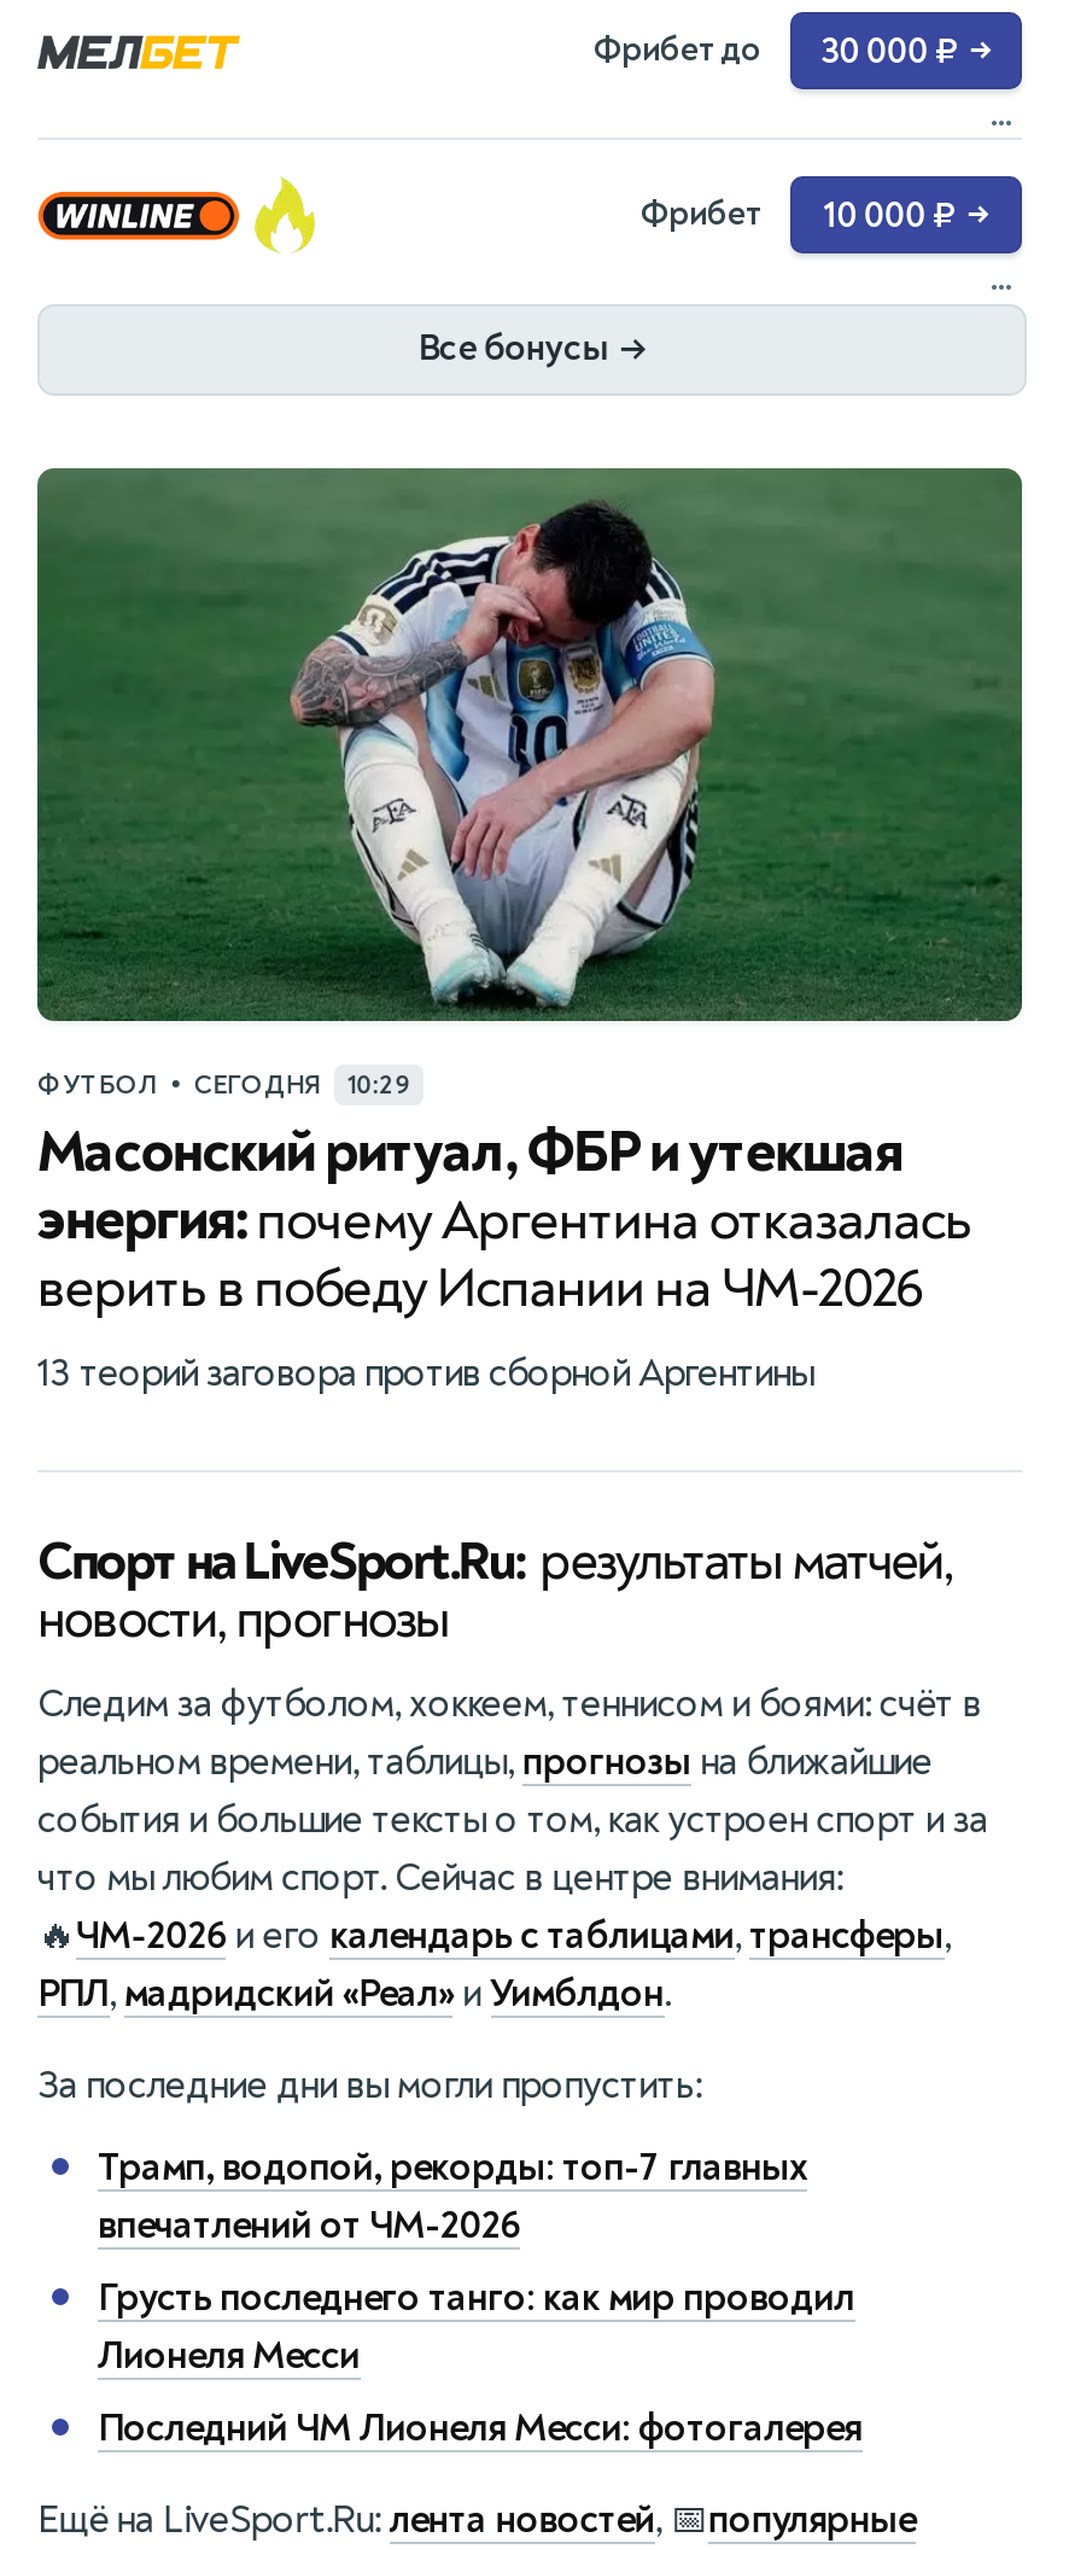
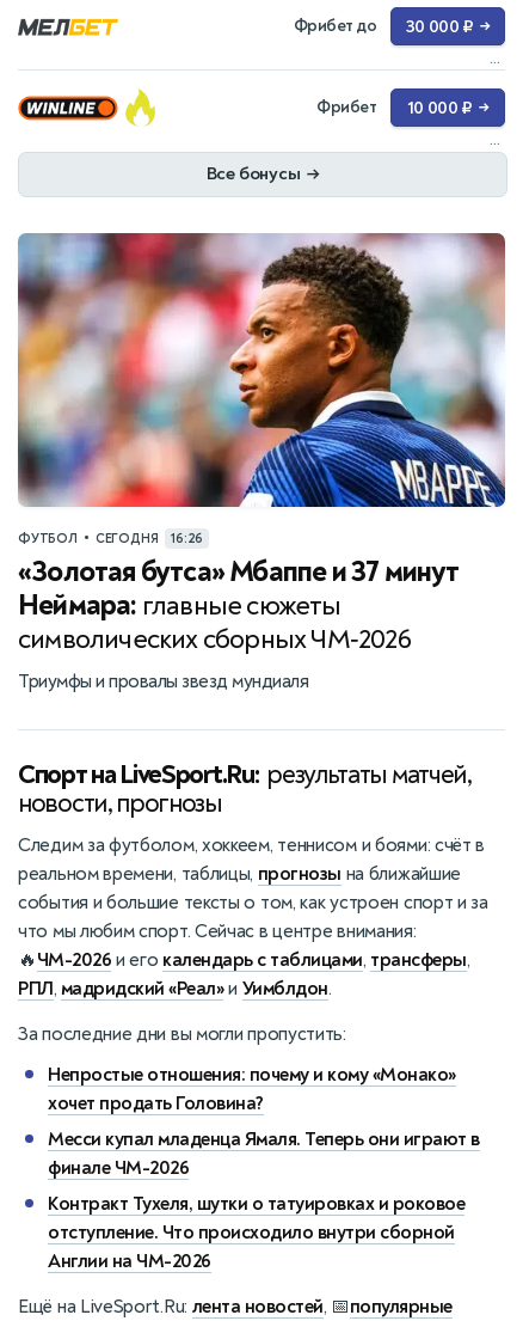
- [image]
- 10:29
- Масонский ритуал, ФБР и утекшая
- энергия: почему Аргентина отказалась
- верить в победу Испании на ЧМ-2026
- 13 теорий заговора против сборной Аргентины
+ [image]
+ 16:26
+ «Золотая бутса» Мбаппе и 37 минут
+ Неймара: главные сюжеты
+ символических сборных ЧМ‑2026
+ Триумфы и провалы звезд мундиаля

- Трамп, водопой, рекорды: топ-7 главных
- впечатлений от ЧМ-2026
+ Непростые отношения: почему и кому «Монако»
+ хочет продать Головина?

- Грусть последнего танго: как мир проводил
- Лионеля Месси
+ Месси купал младенца Ямаля. Теперь они играют в
+ финале ЧМ-2026

- Последний ЧМ Лионеля Месси: фотогалерея
+ Контракт Тухеля, шутки о татуировках и роковое
+ отступление. Что происходило внутри сборной
+ Англии на ЧМ-2026
